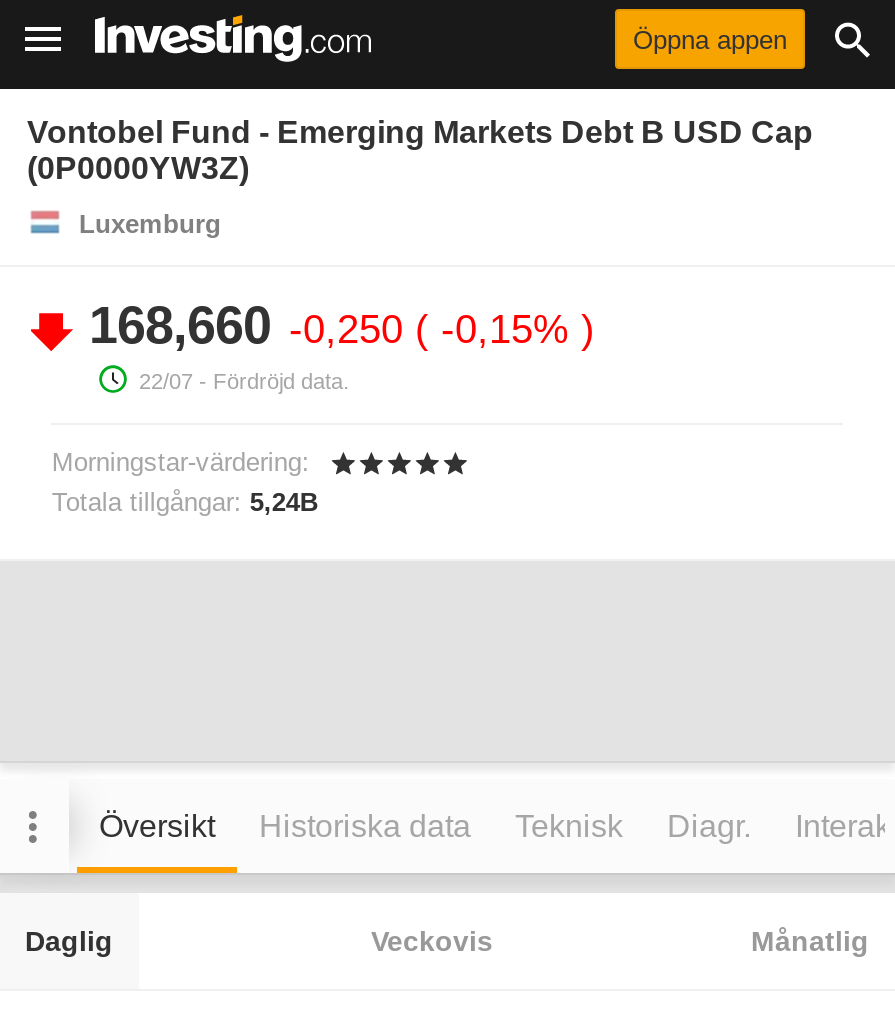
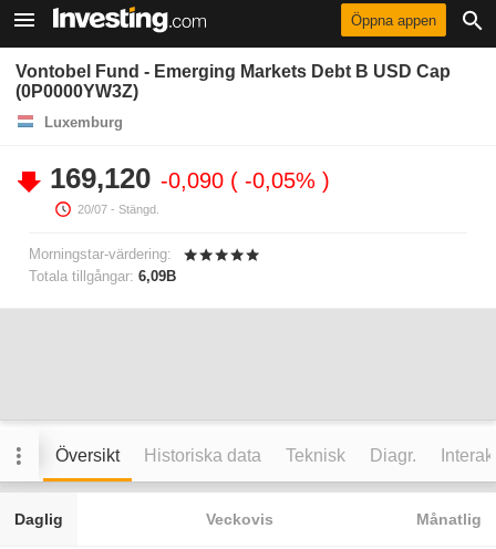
- 168,660 -0,250 -0,15%
- 22/07 - Fördröjd data.
+ 169,120 -0,090 -0,05%
+ 20/07 - Stängd.

- Totala tillgångar: 5,24B
+ Totala tillgångar: 6,09B
